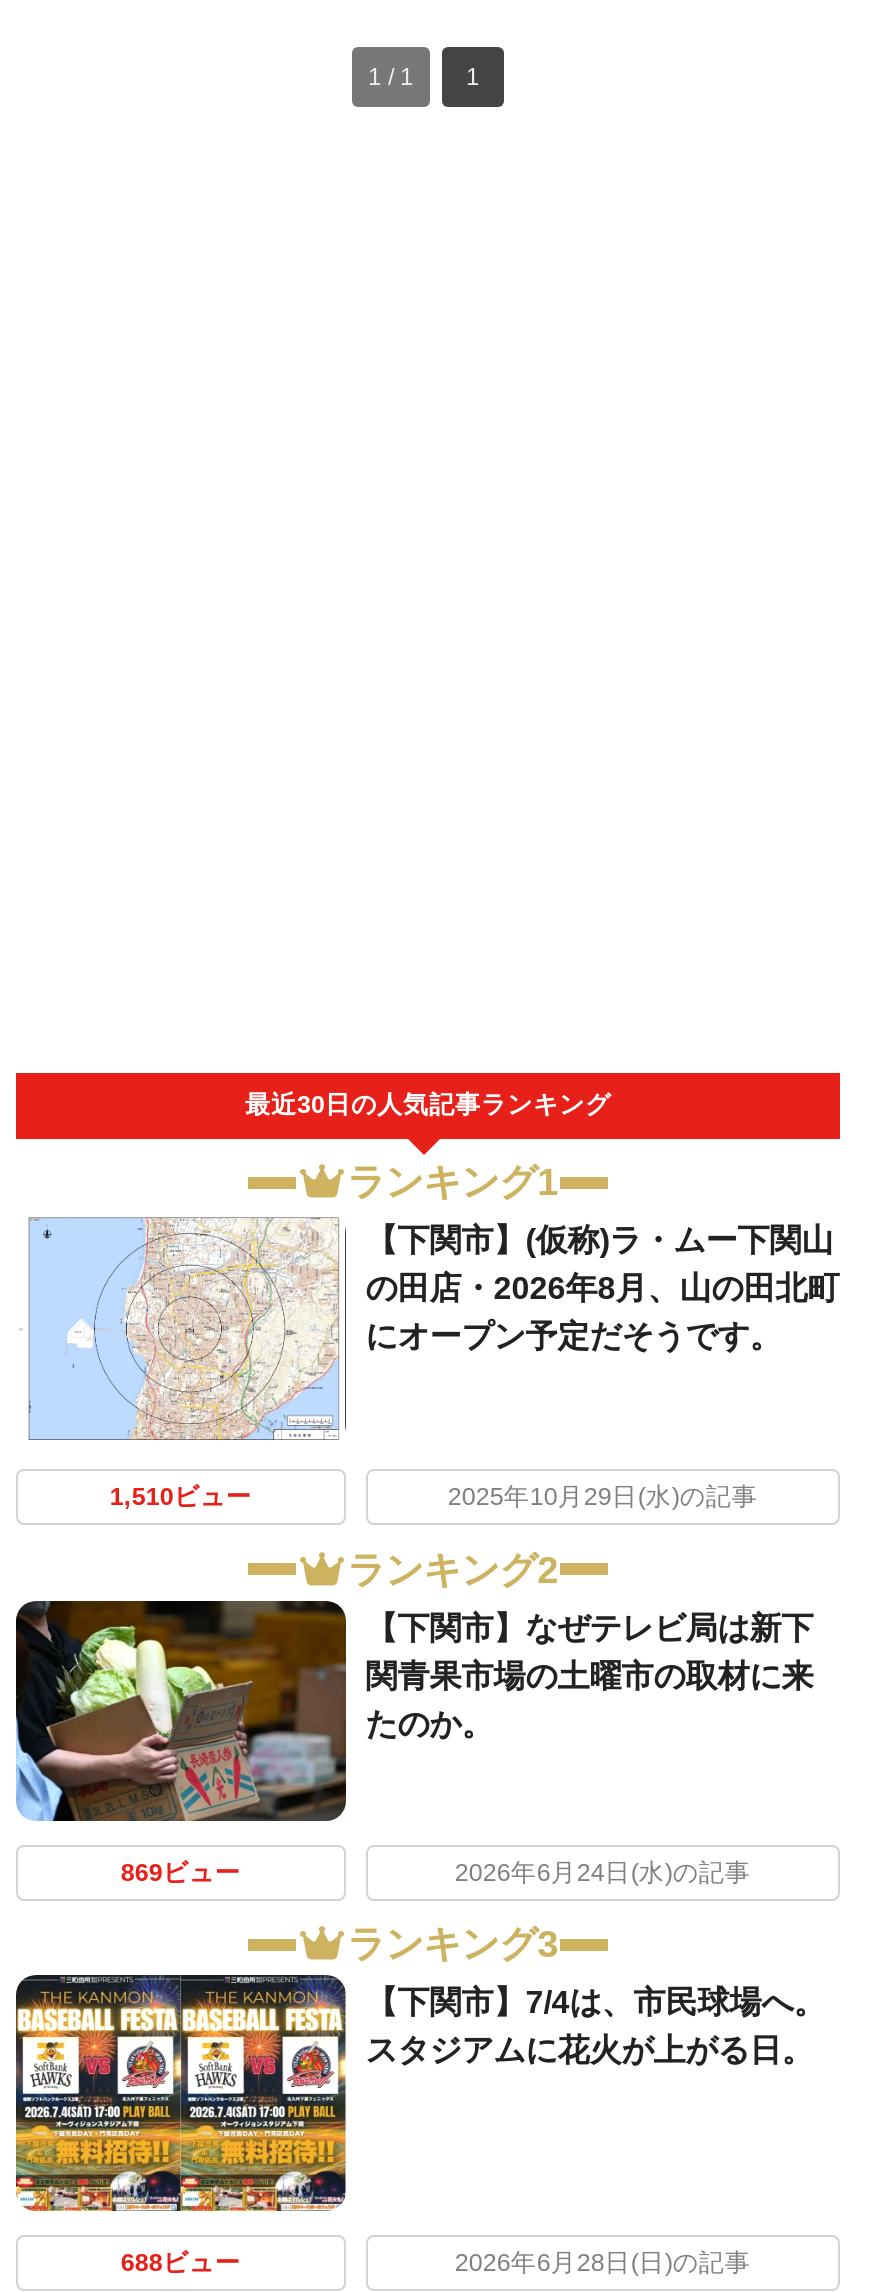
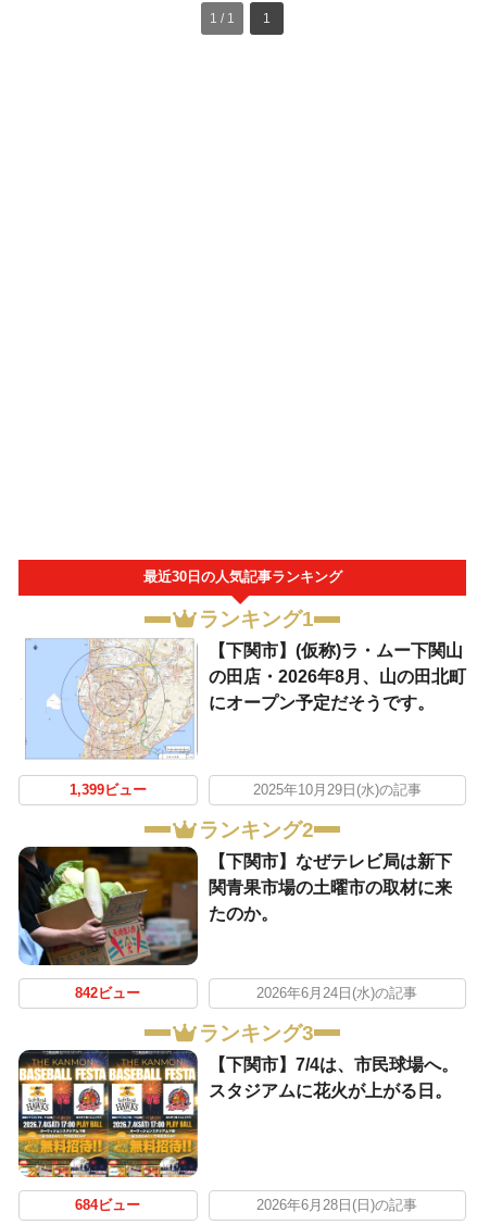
- 1,510ビュー
+ 1,399ビュー

- 869ビュー
+ 842ビュー

- 688ビュー
+ 684ビュー
